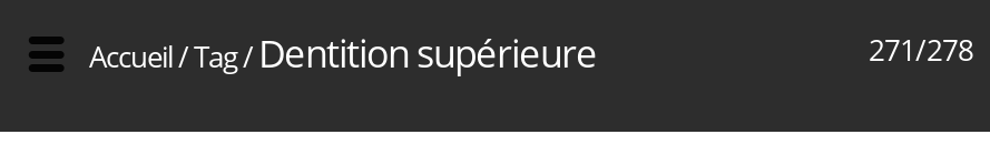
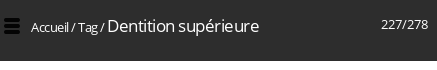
- 271/278
+ 227/278
